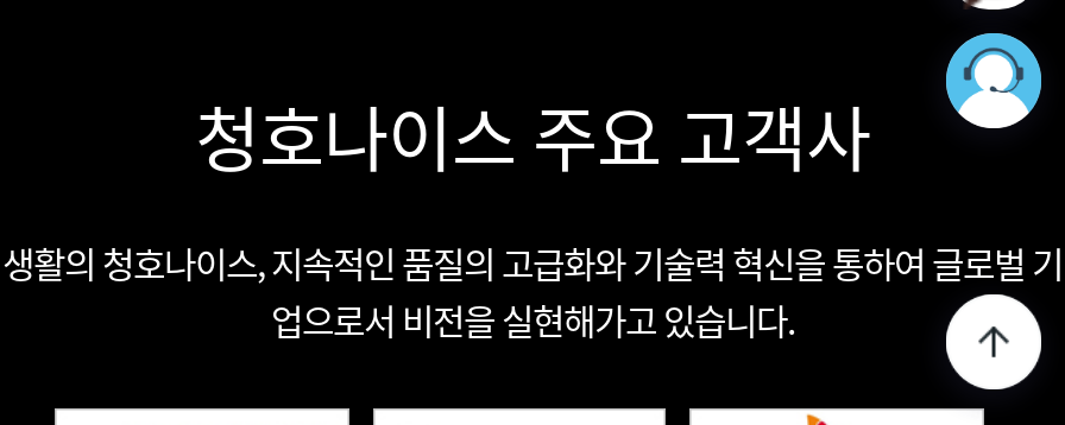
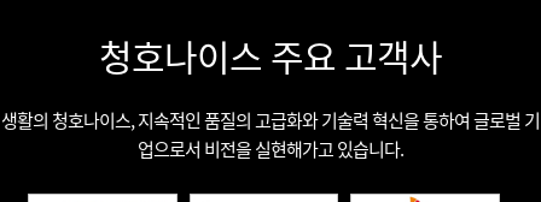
- [image]

- [image]
